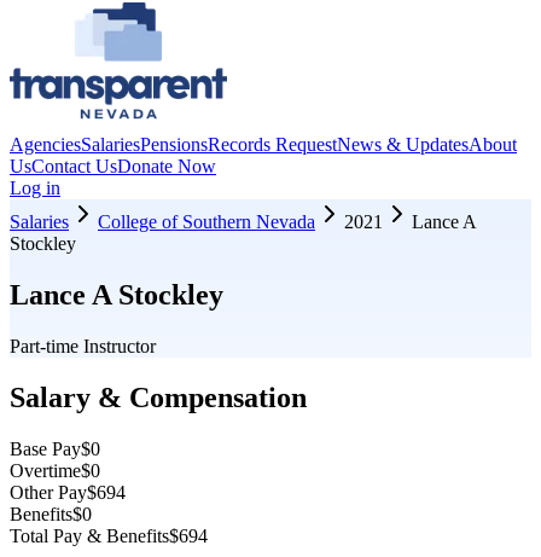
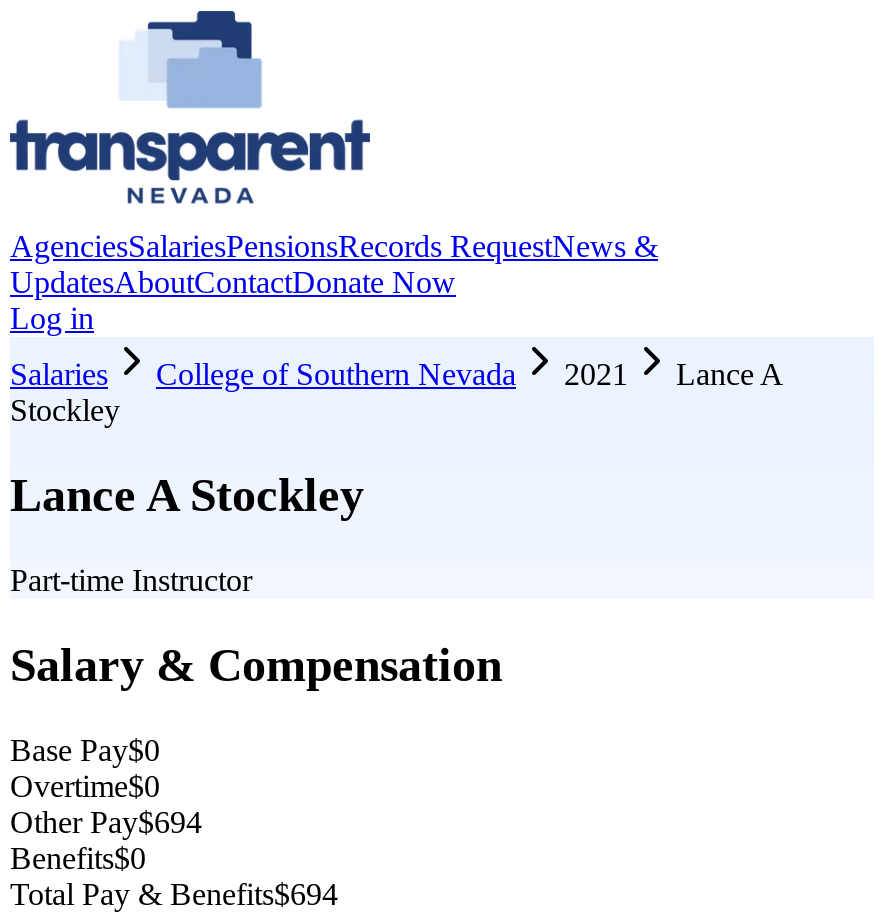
- AgenciesSalariesPensionsRecords RequestNews & UpdatesAbout
- UsContact UsDonate Now
+ AgenciesSalariesPensionsRecords RequestNews &
+ UpdatesAboutContactDonate Now
